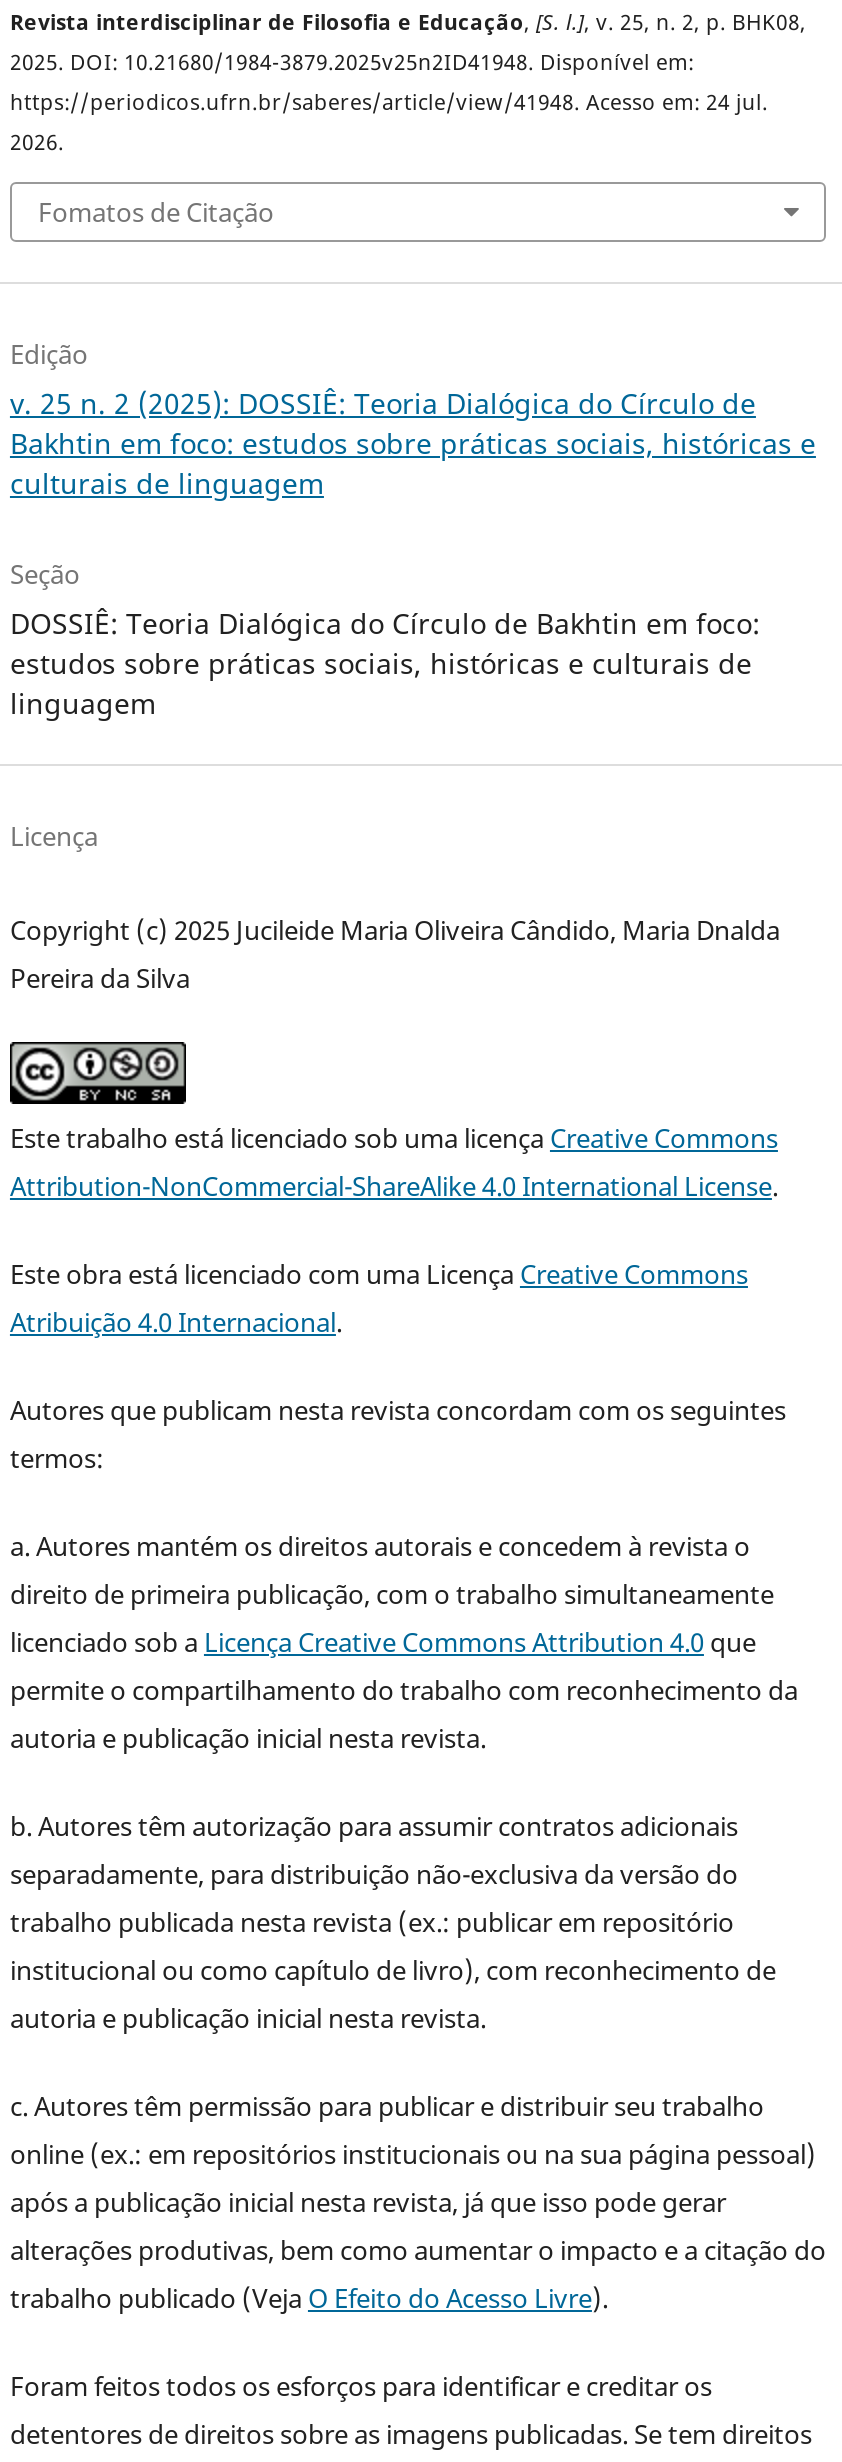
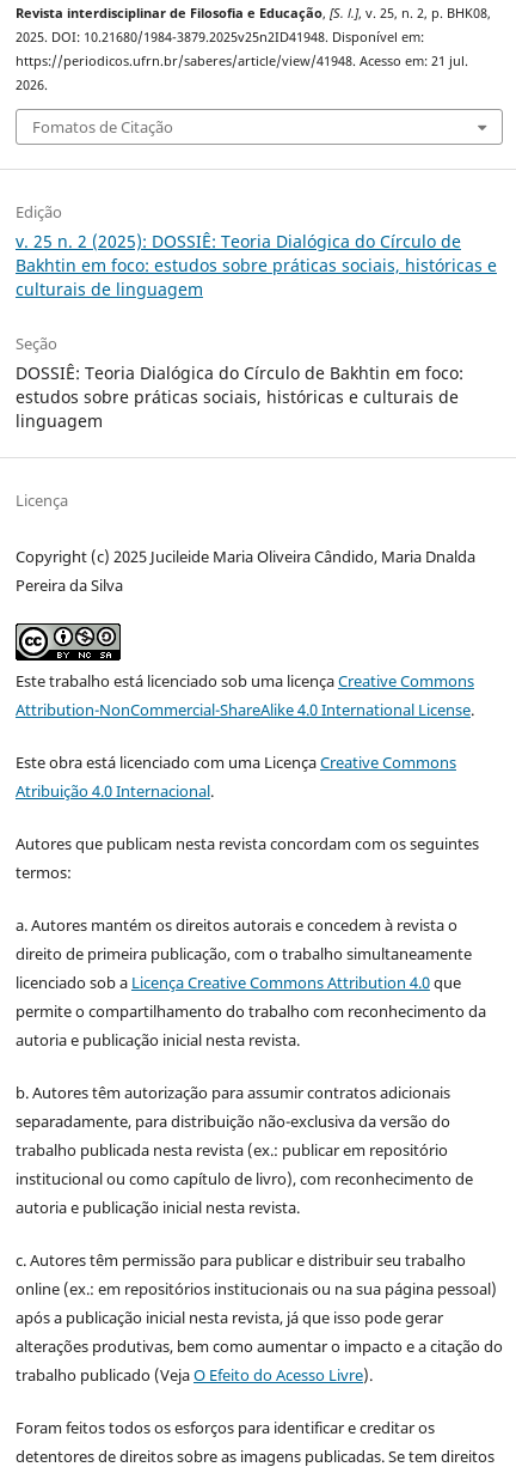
- https://periodicos.ufrn.br/saberes/article/view/41948. Acesso em: 24 jul.
+ https://periodicos.ufrn.br/saberes/article/view/41948. Acesso em: 21 jul.
